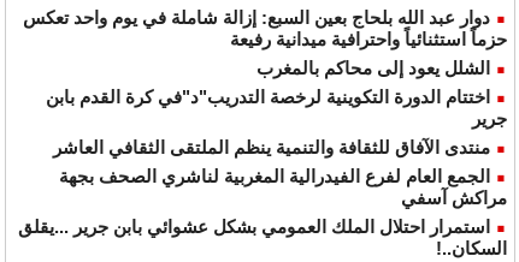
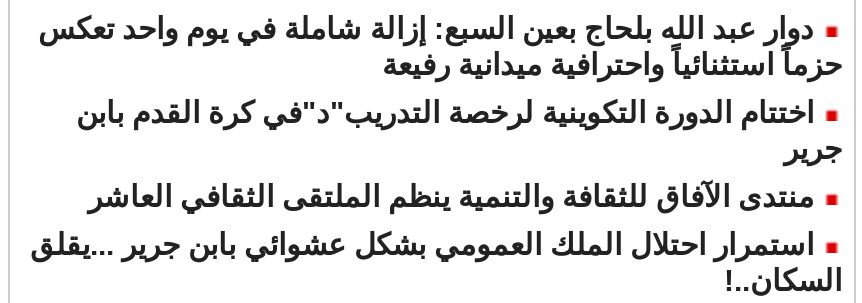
- الشلل يعود إلى محاكم بالمغرب

- الجمع العام لفرع الفيدرالية المغربية لناشري الصحف بجهة
- مراكش آسفي
